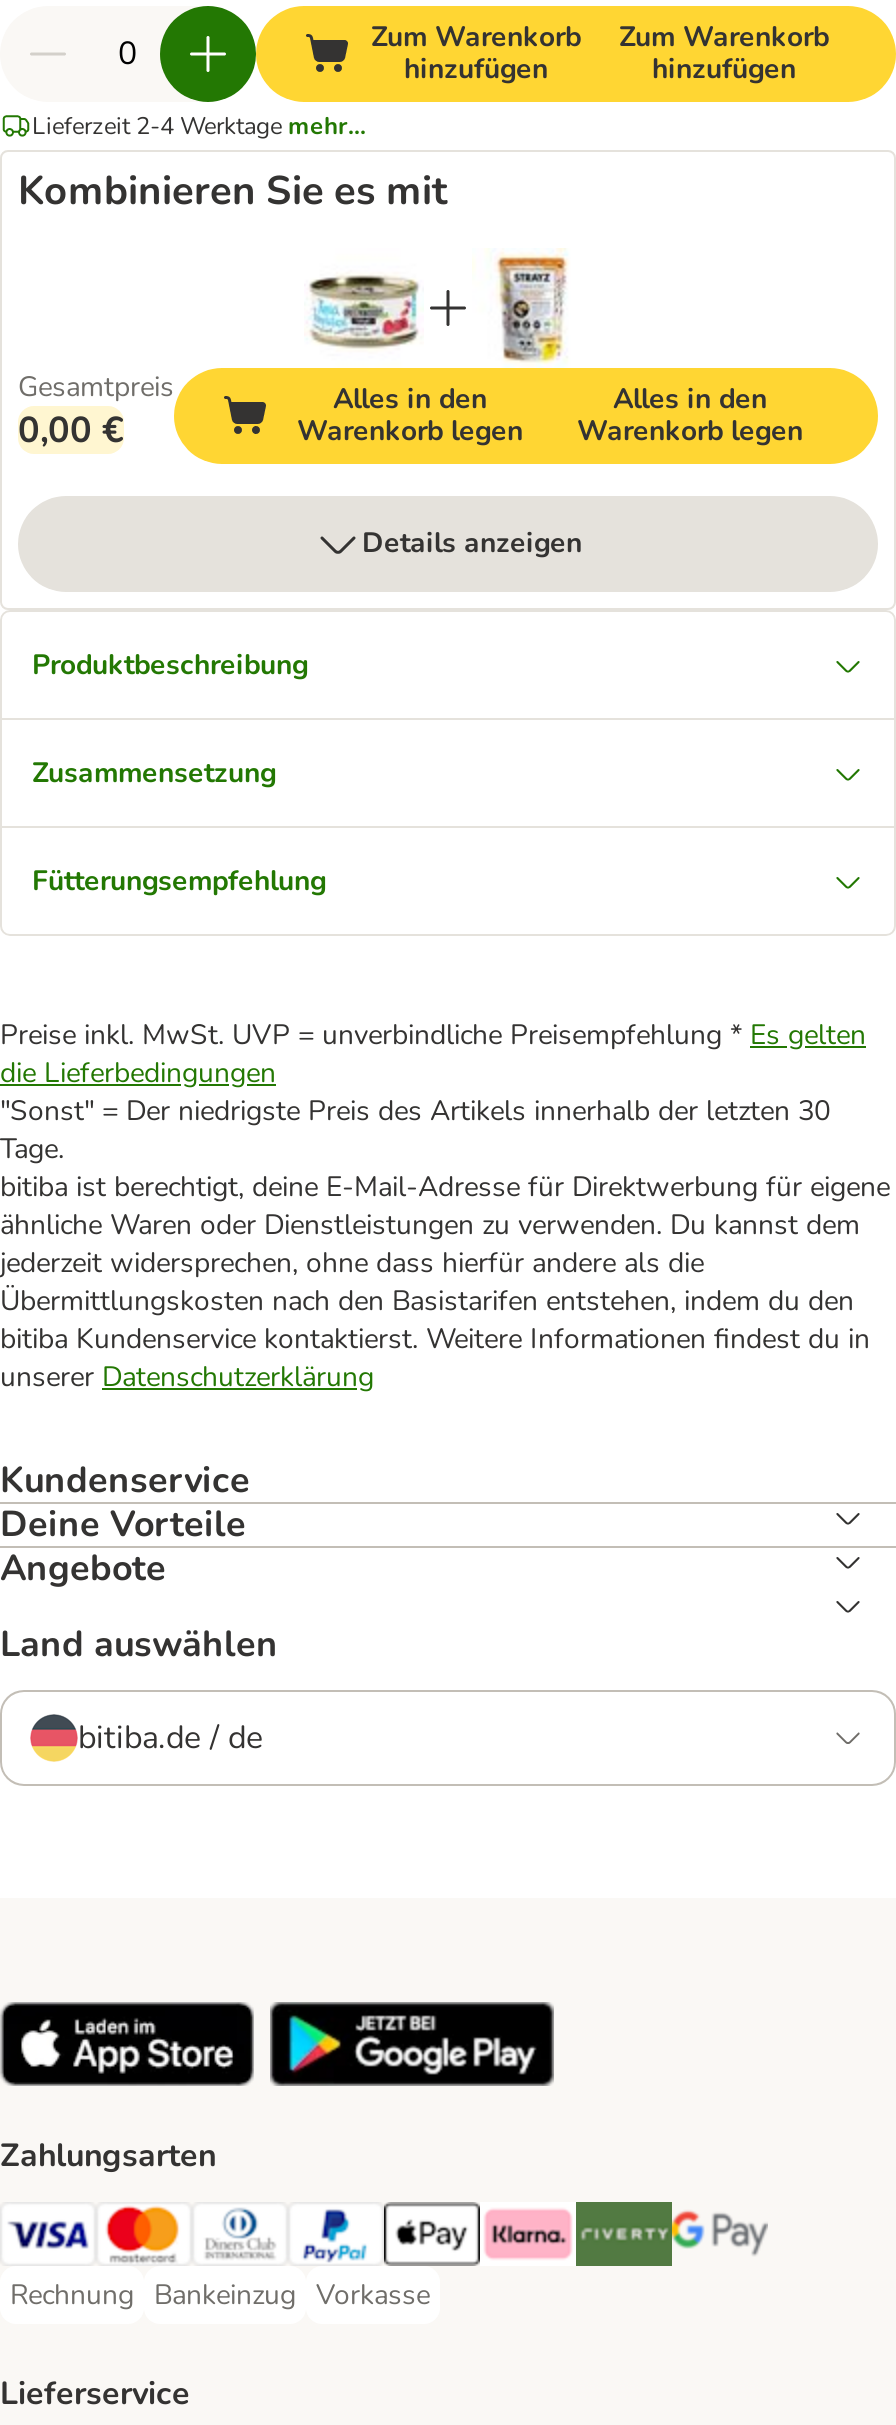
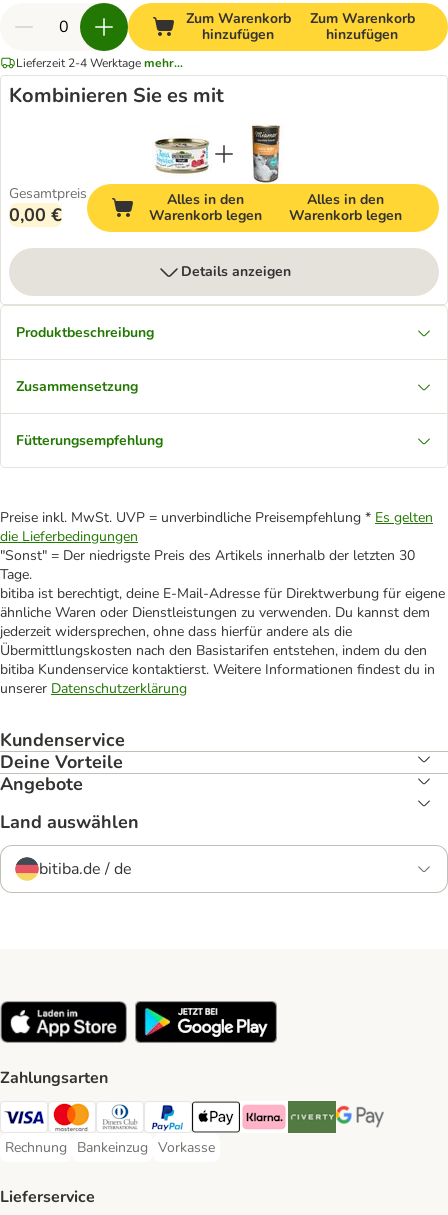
- [image]
+ [image]
